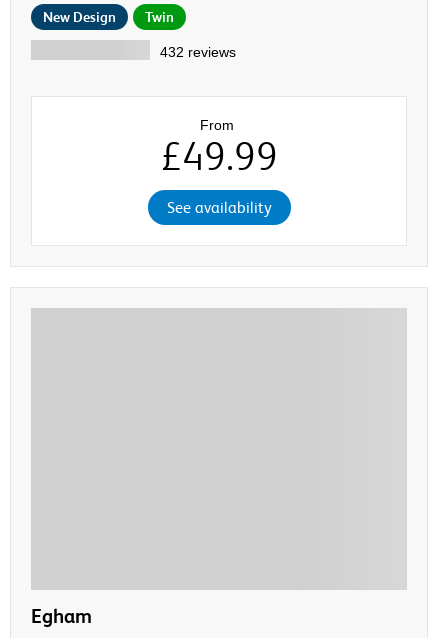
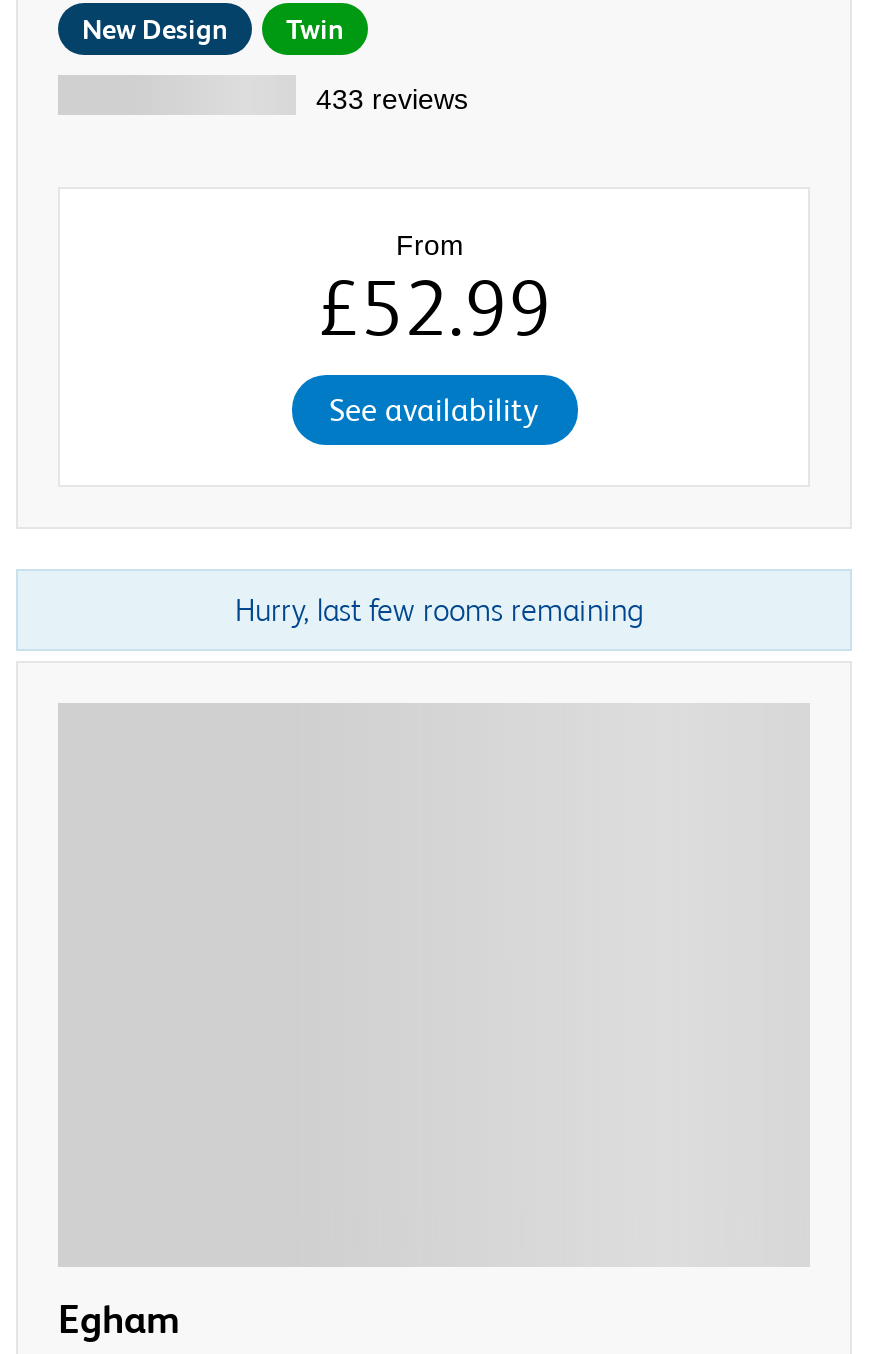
- 432 reviews
+ 433 reviews

- £49.99
+ £52.99

+ Hurry, last few rooms remaining
